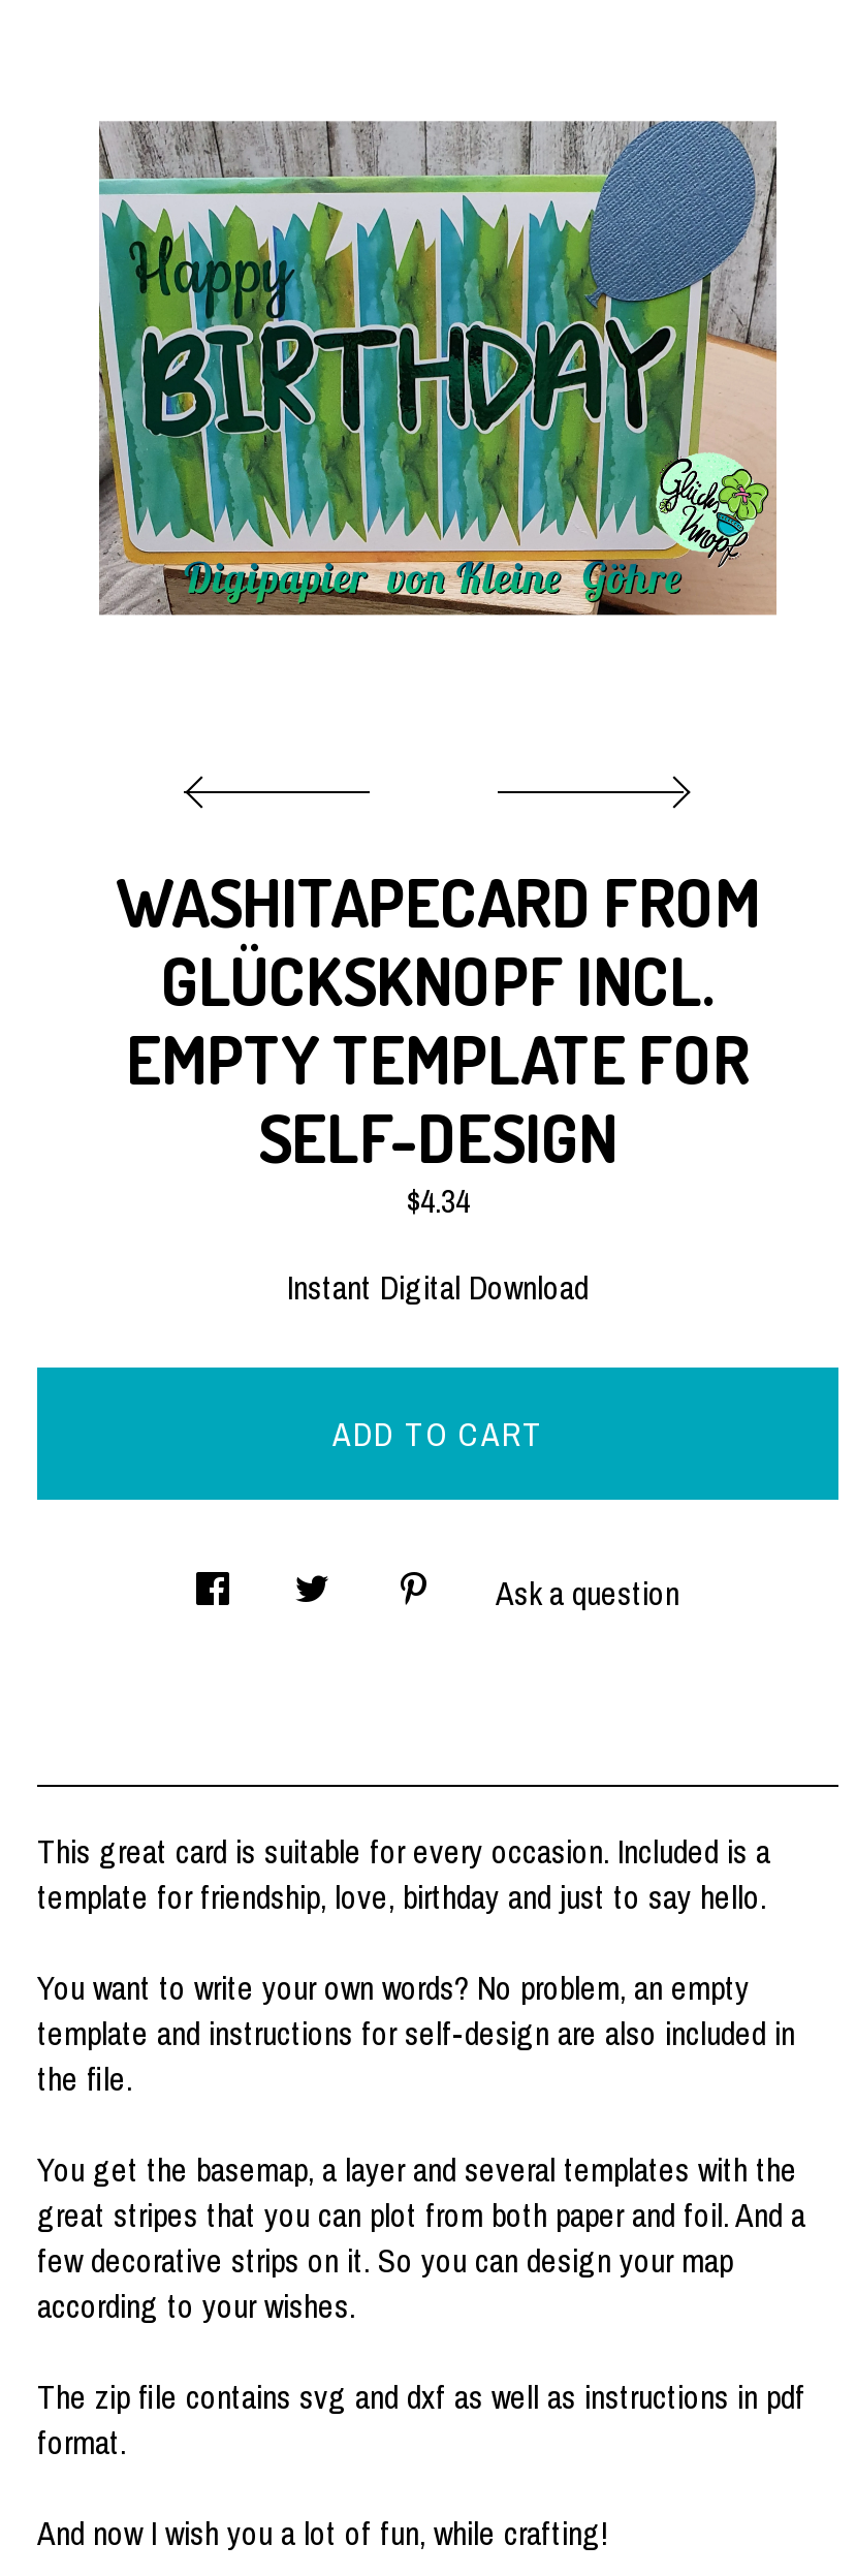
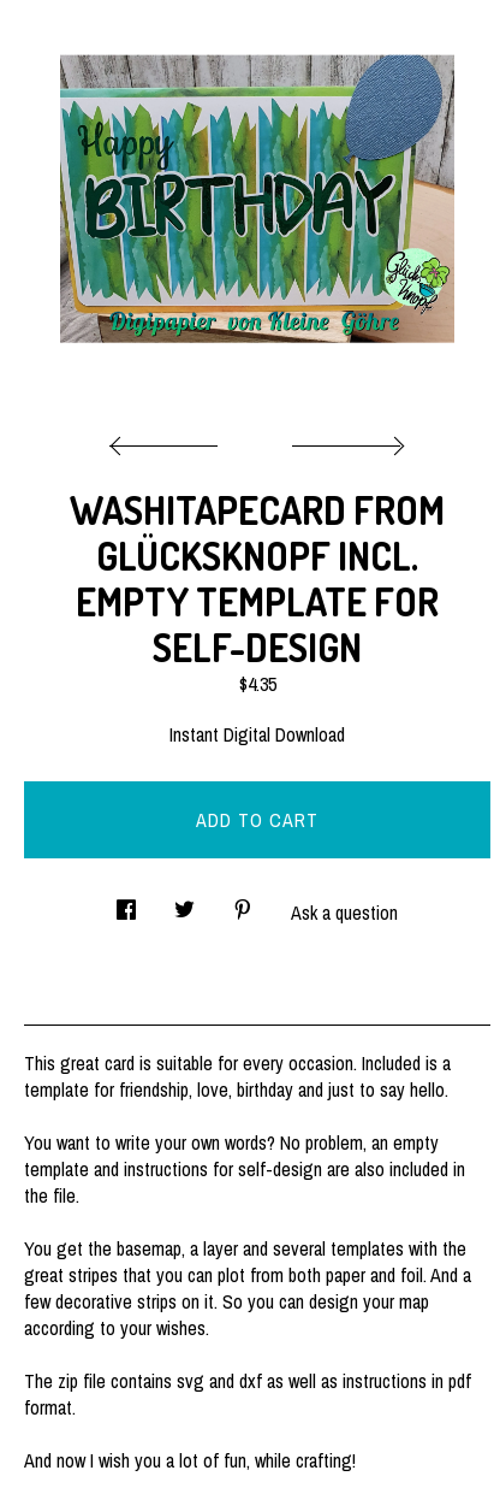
- $4.34
+ $4.35
